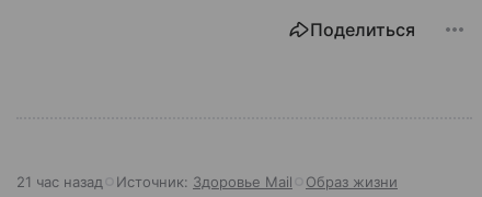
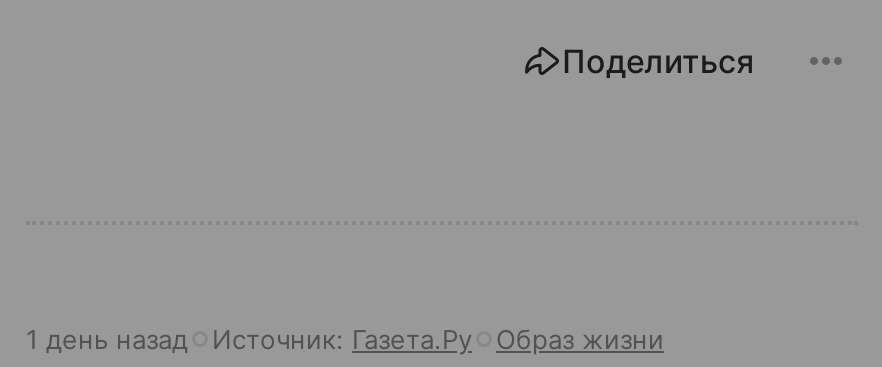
- 21 час назад
- Источник: Здоровье Mail
+ 1 день назад
+ Источник: Газета.Ру
